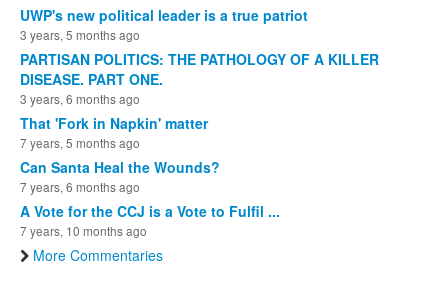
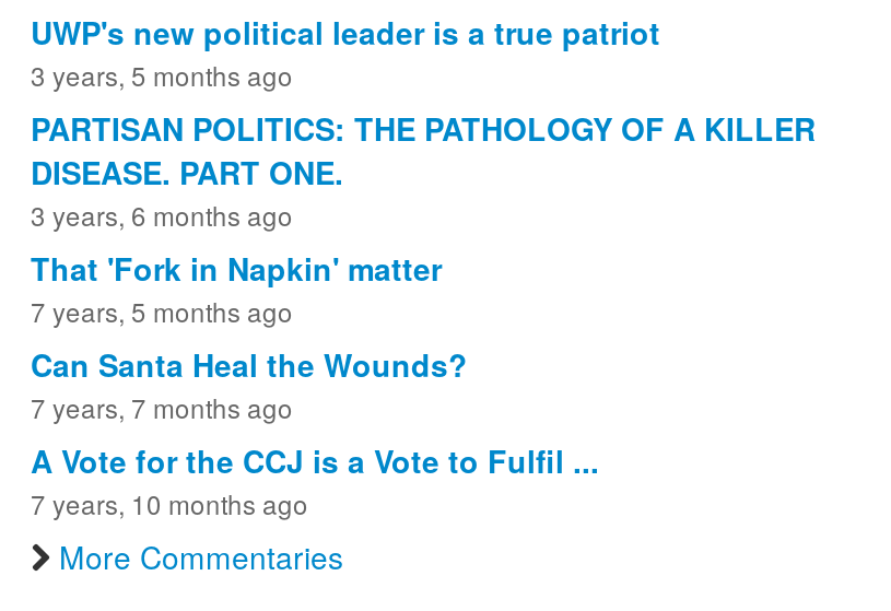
- 7 years, 6 months ago
+ 7 years, 7 months ago
